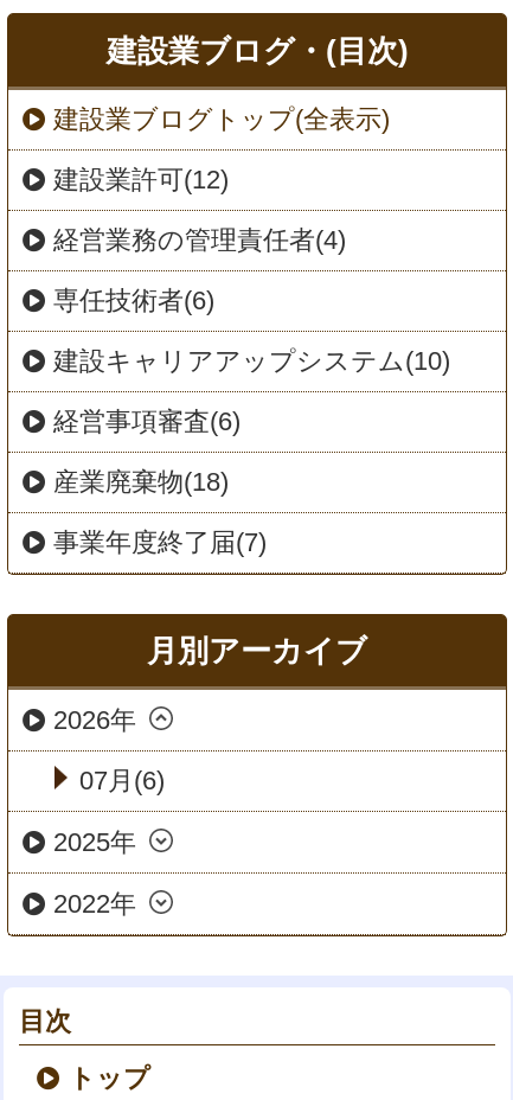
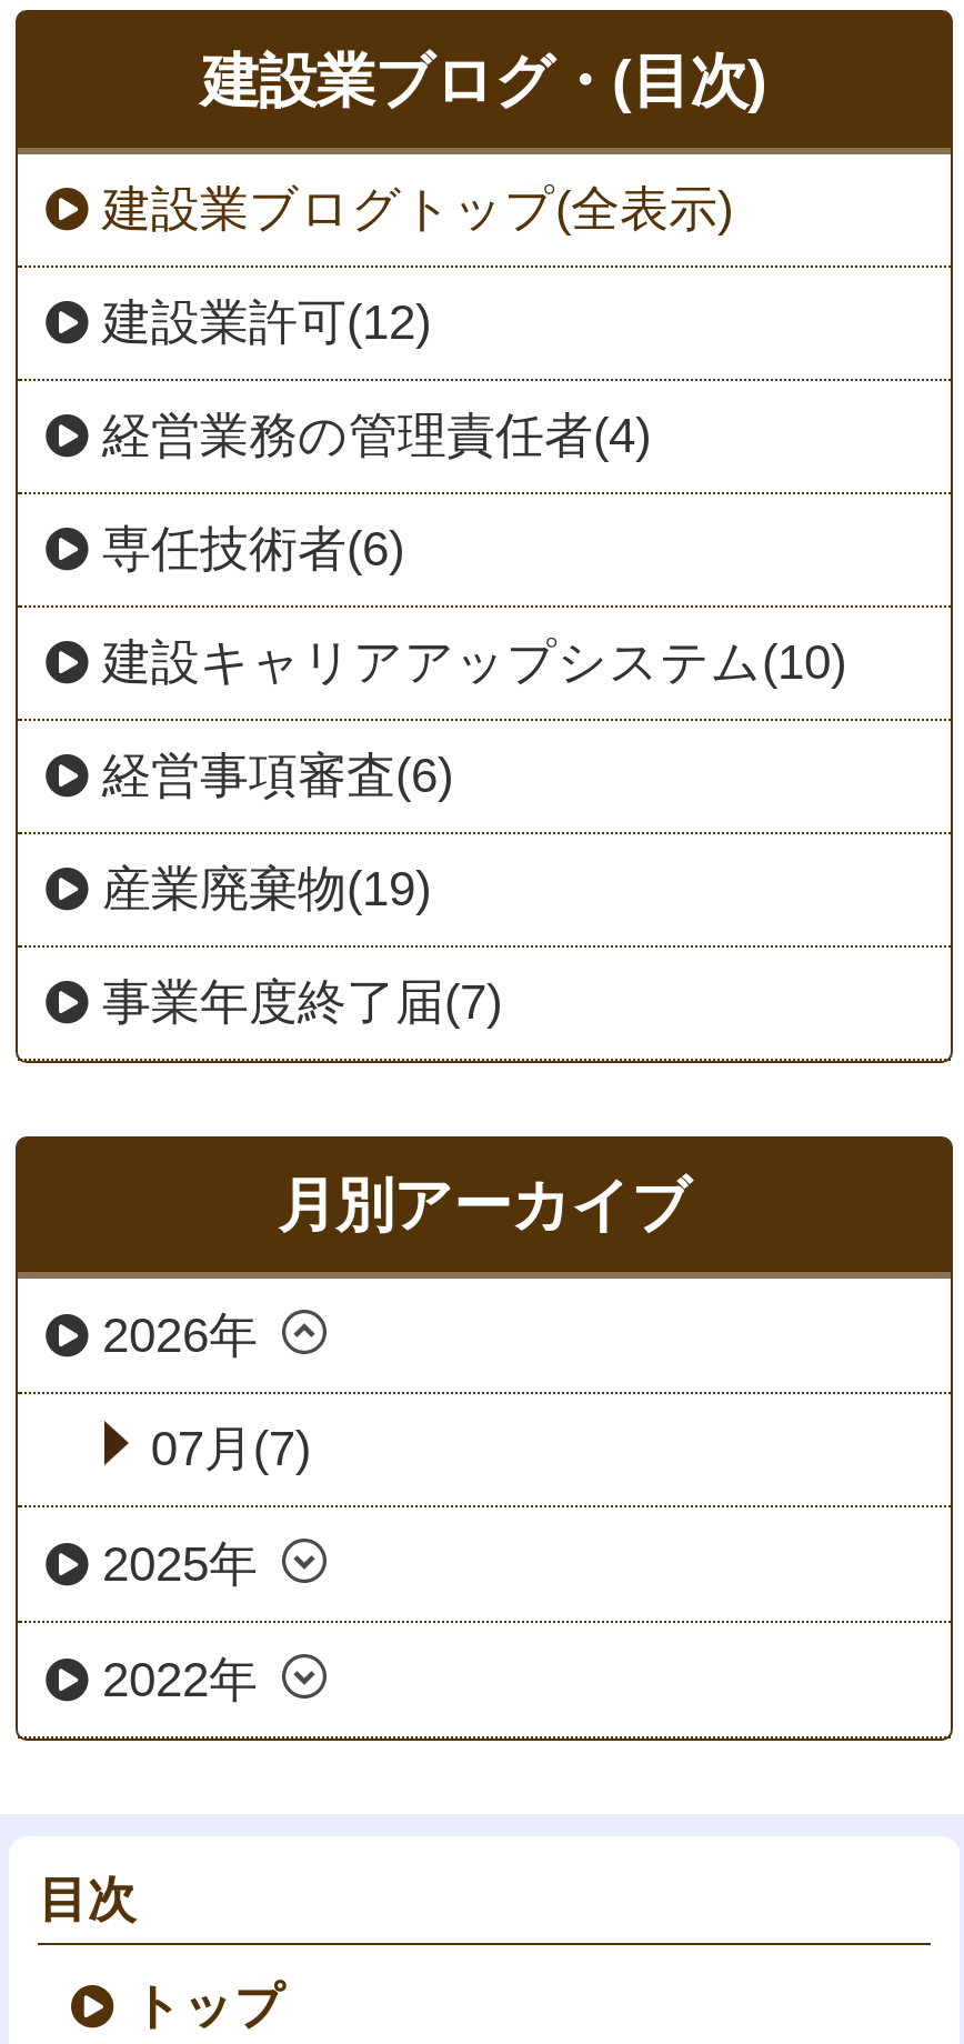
- 産業廃棄物(18)
+ 産業廃棄物(19)

- 07月(6)
+ 07月(7)
